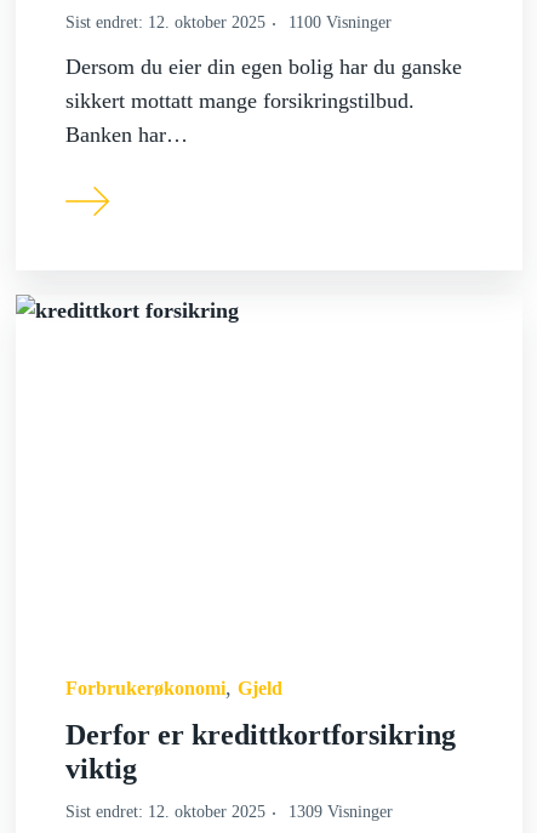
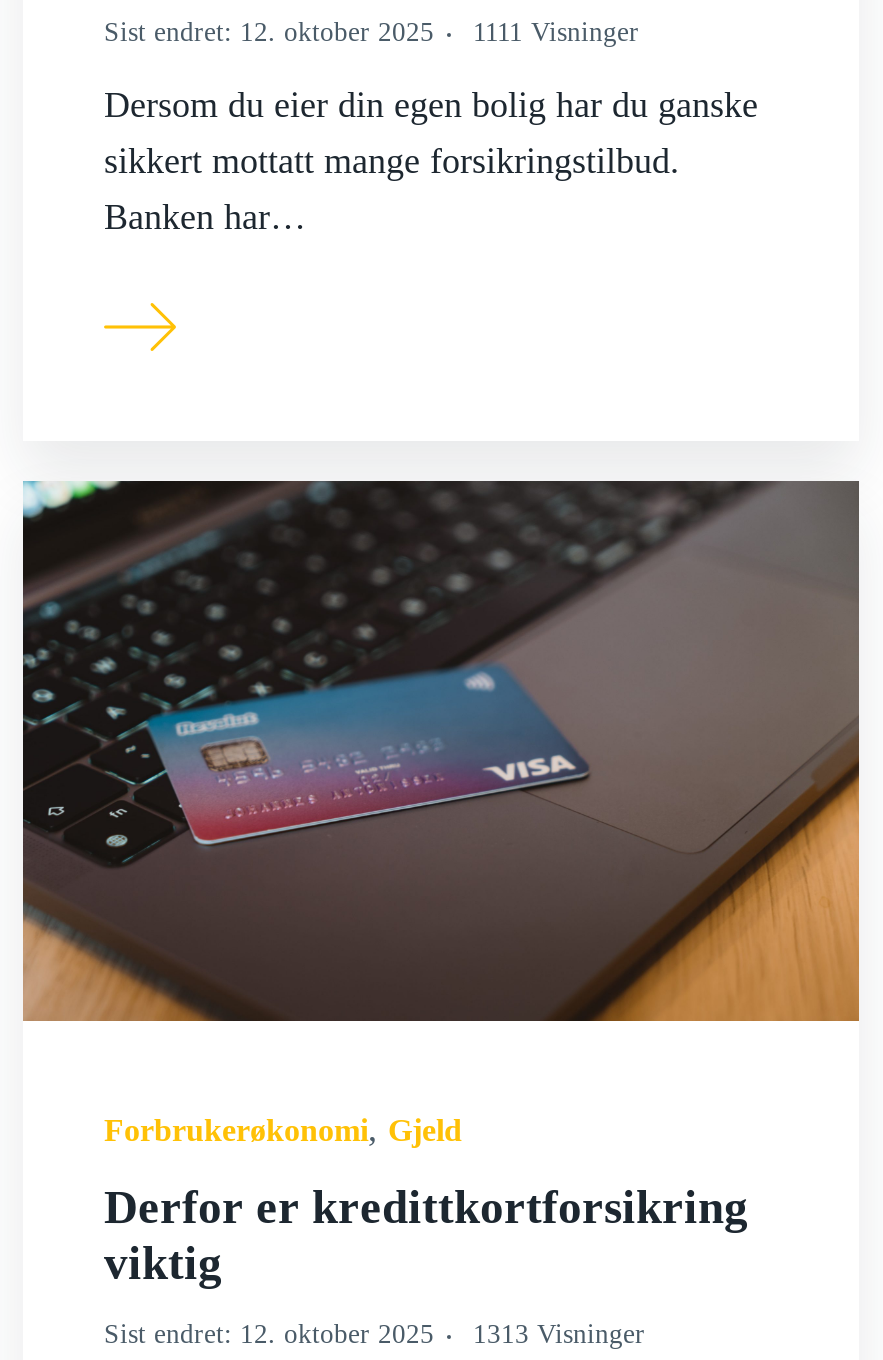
- Sist endret: 12. oktober 2025 1100 Visninger
+ Sist endret: 12. oktober 2025 1111 Visninger

+ [image]

- Sist endret: 12. oktober 2025 1309 Visninger
+ Sist endret: 12. oktober 2025 1313 Visninger
